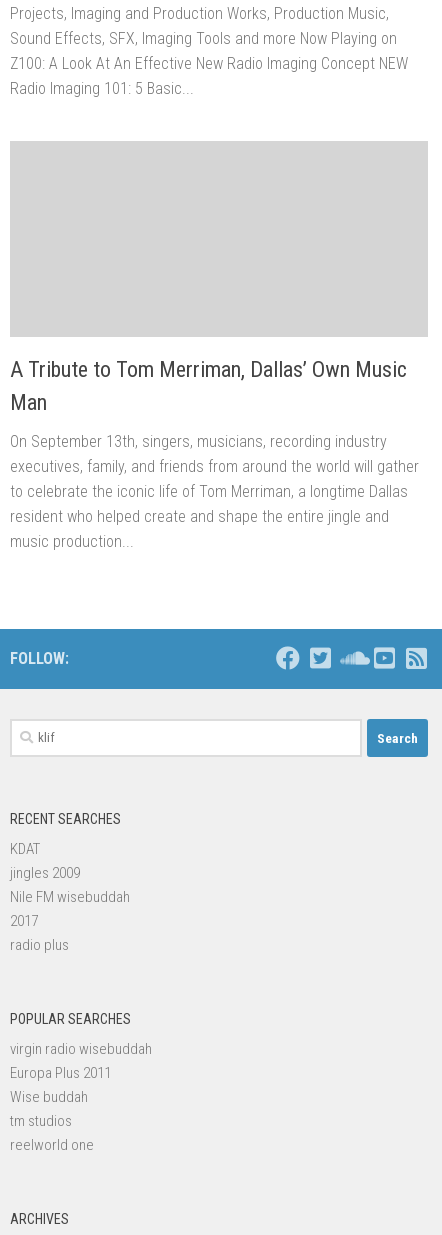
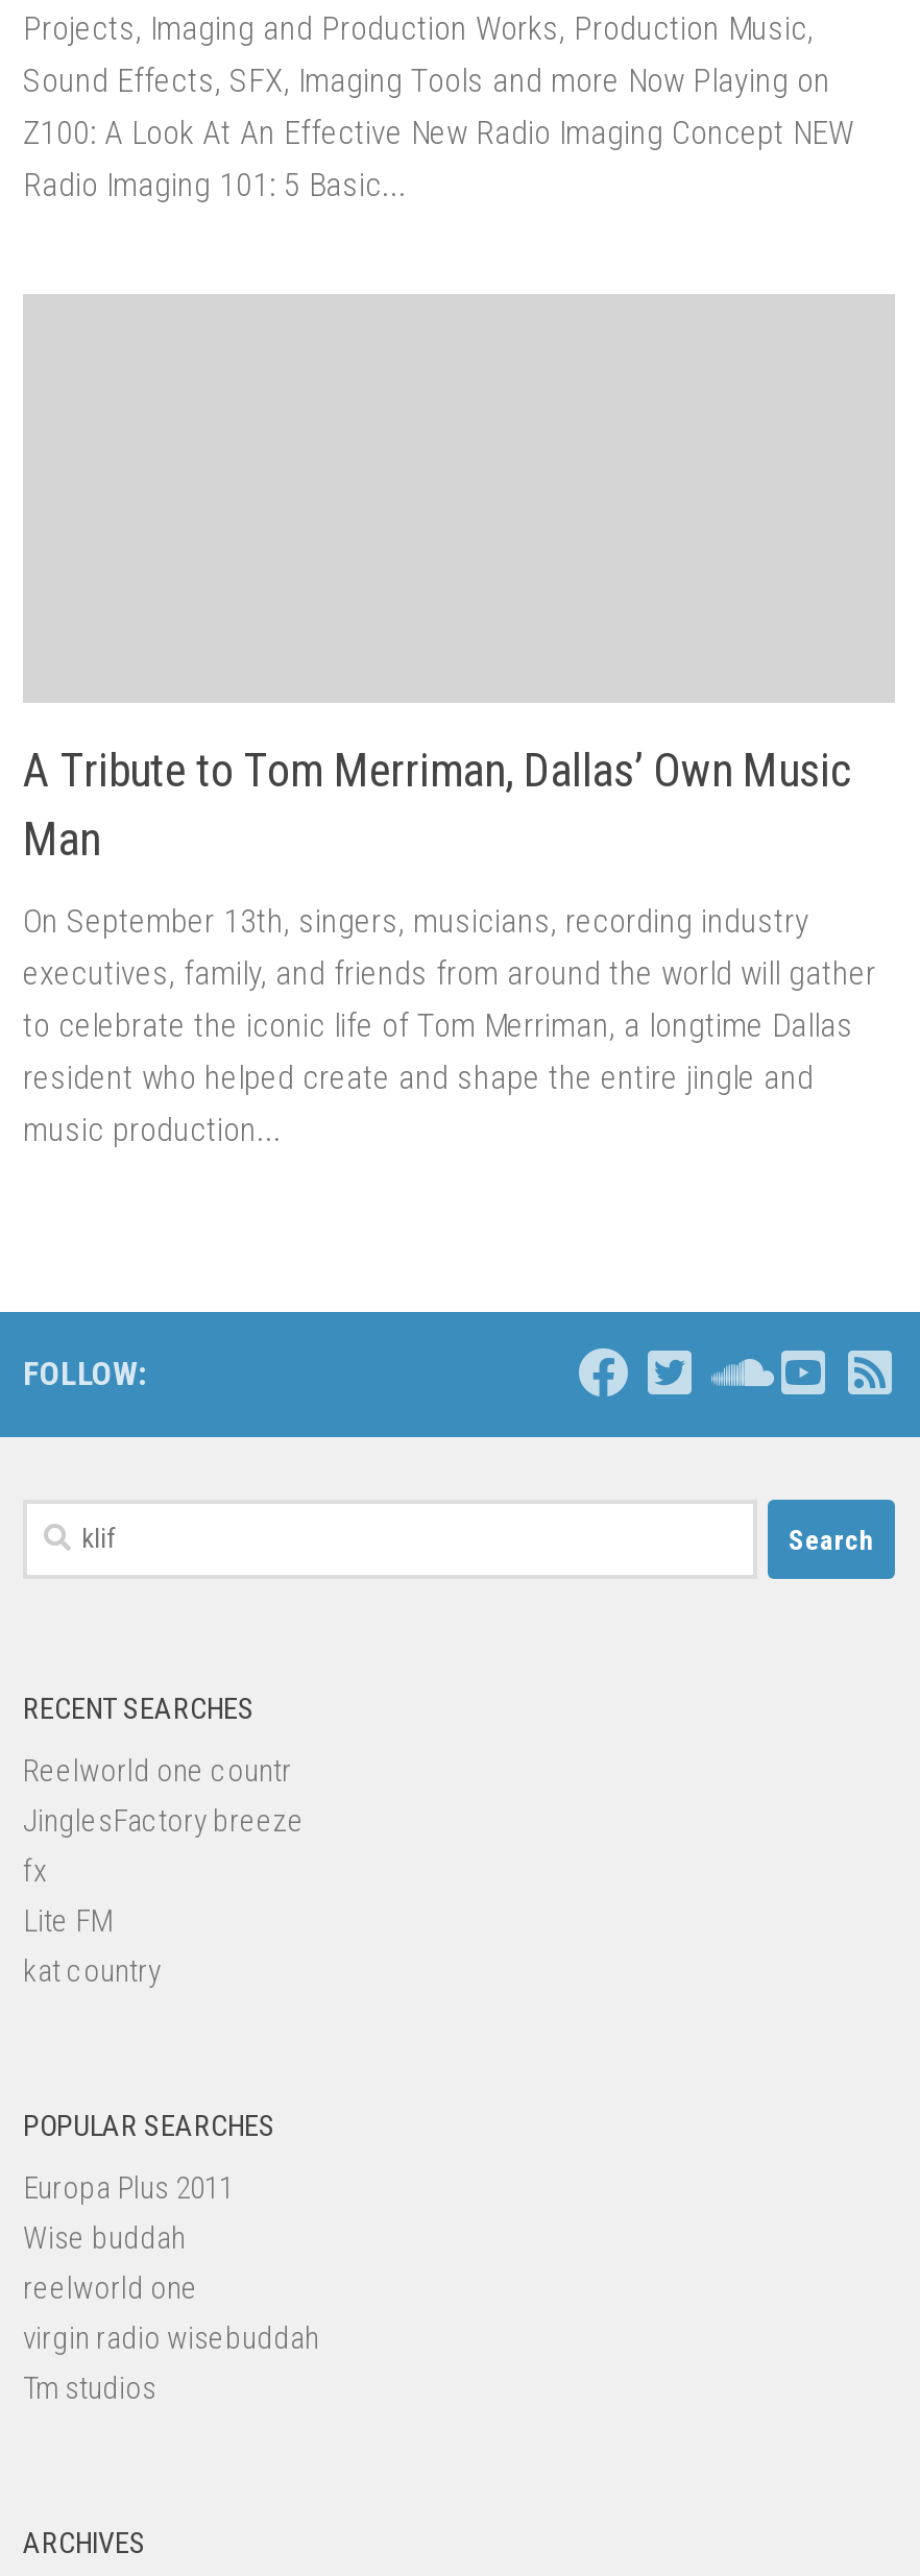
- KDAT
- jingles 2009
- Nile FM wisebuddah
- 2017
- radio plus
+ Reelworld one countr
+ JinglesFactory breeze
+ fx
+ Lite FM
+ kat country

moved down: virgin radio wisebuddah

moved up: Europa Plus 2011 | Wise buddah

- tm studios

moved up: reelworld one

+ Tm studios
